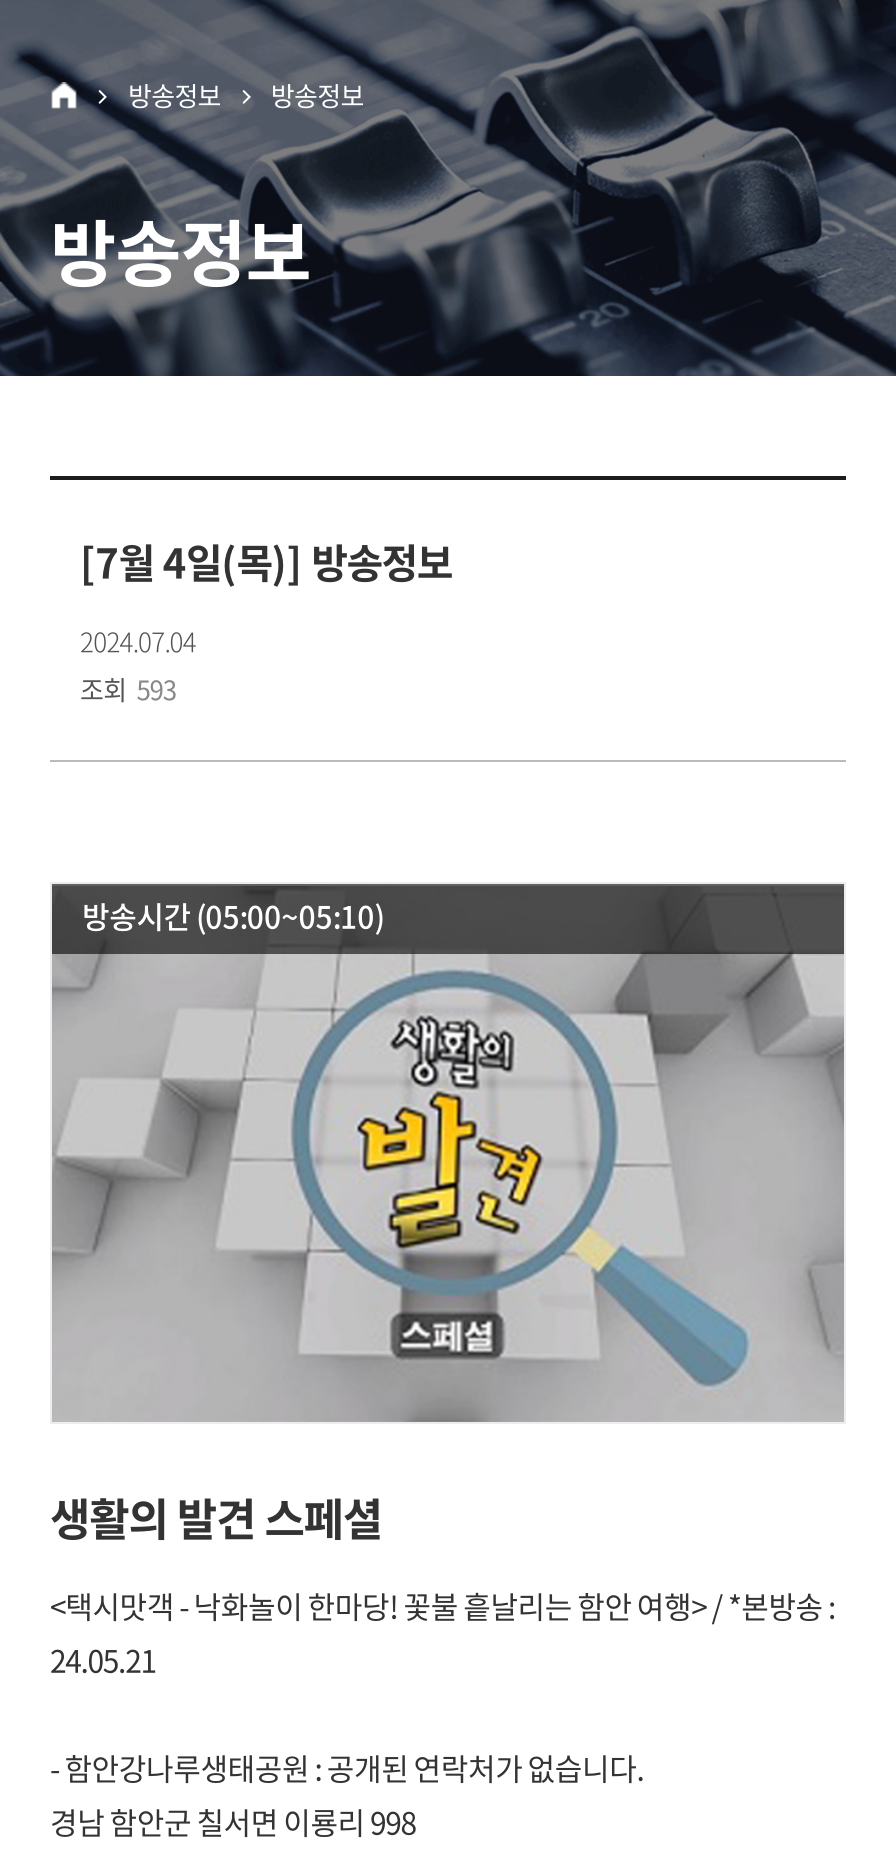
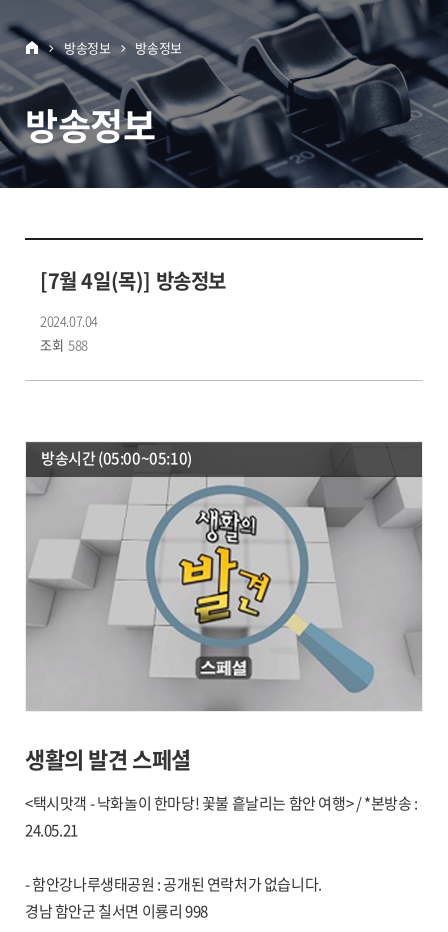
- 조회 593
+ 조회 588
